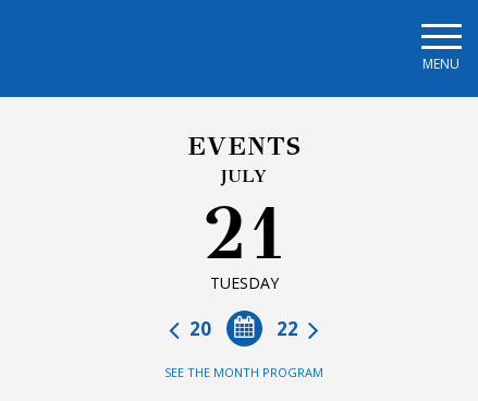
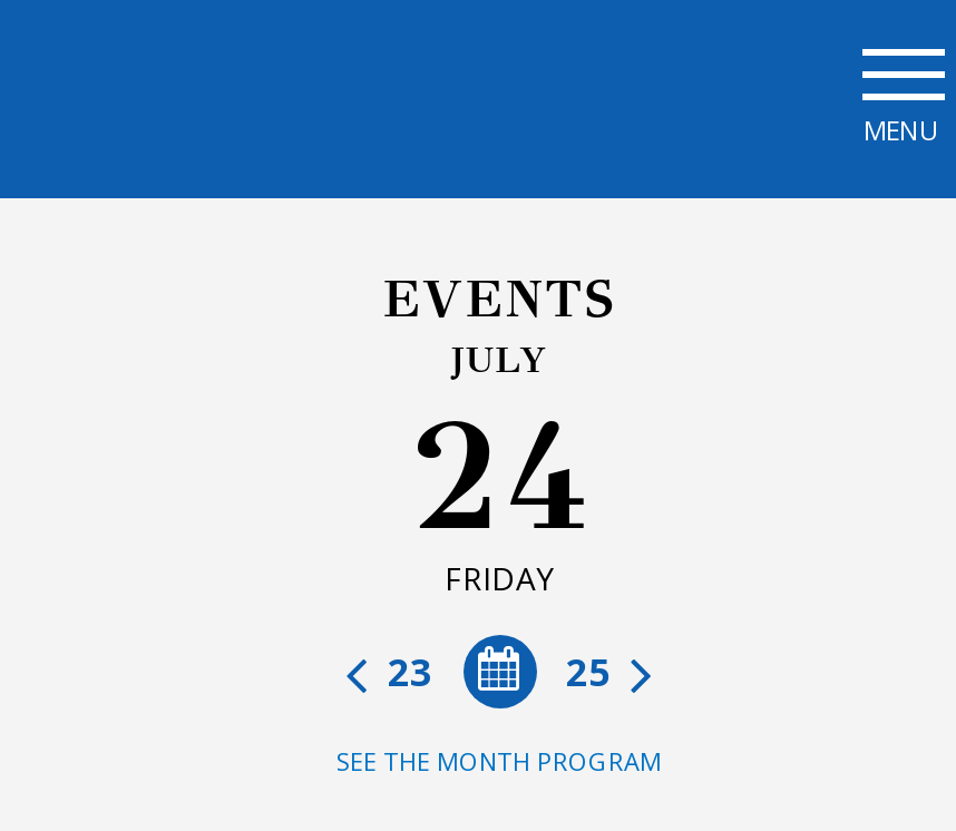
- 21
- TUESDAY
+ 24
+ FRIDAY

- 22
- 20
+ 25
+ 23
